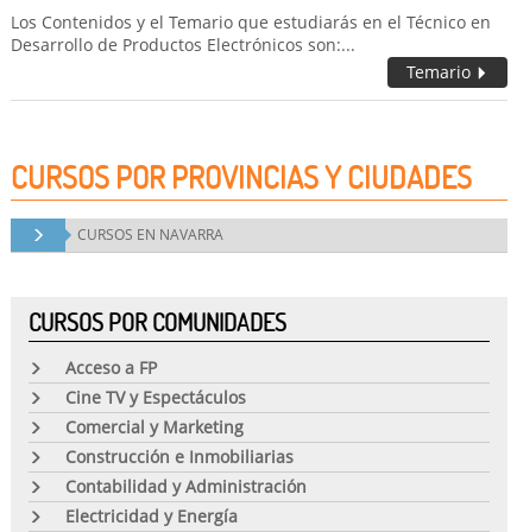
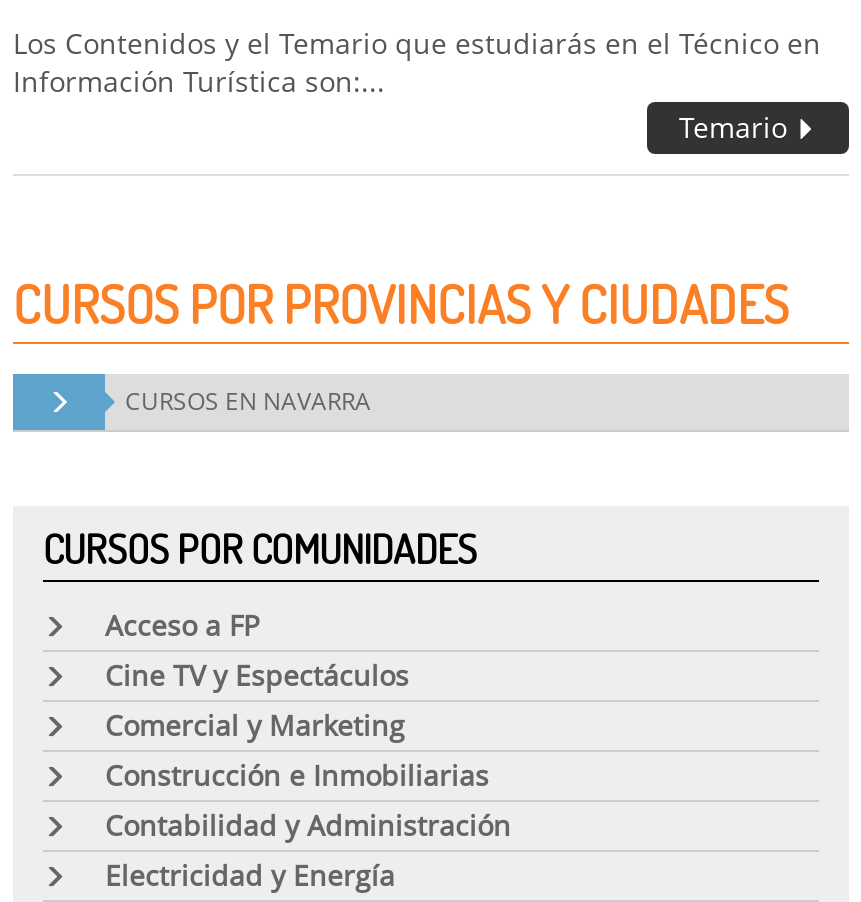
- Desarrollo de Productos Electrónicos son:...
+ Información Turística son:...
